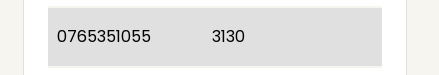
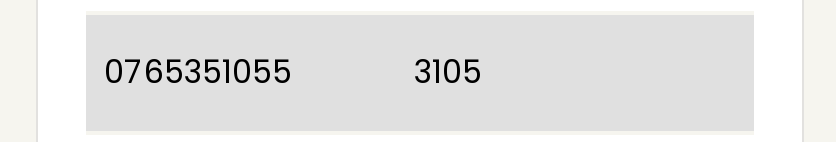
- 3130
+ 3105
